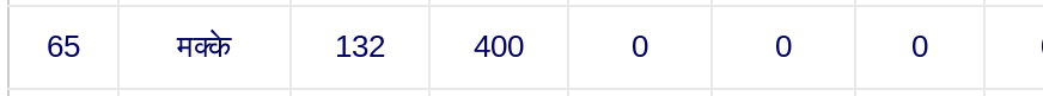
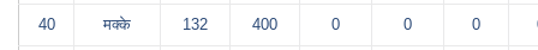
- 65
+ 40
